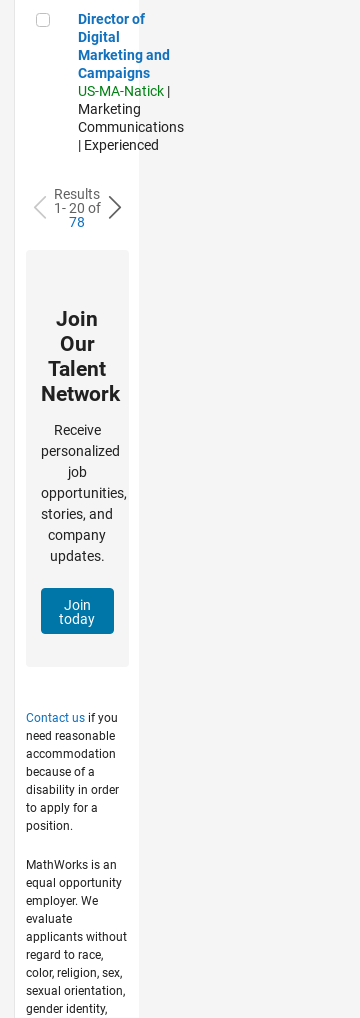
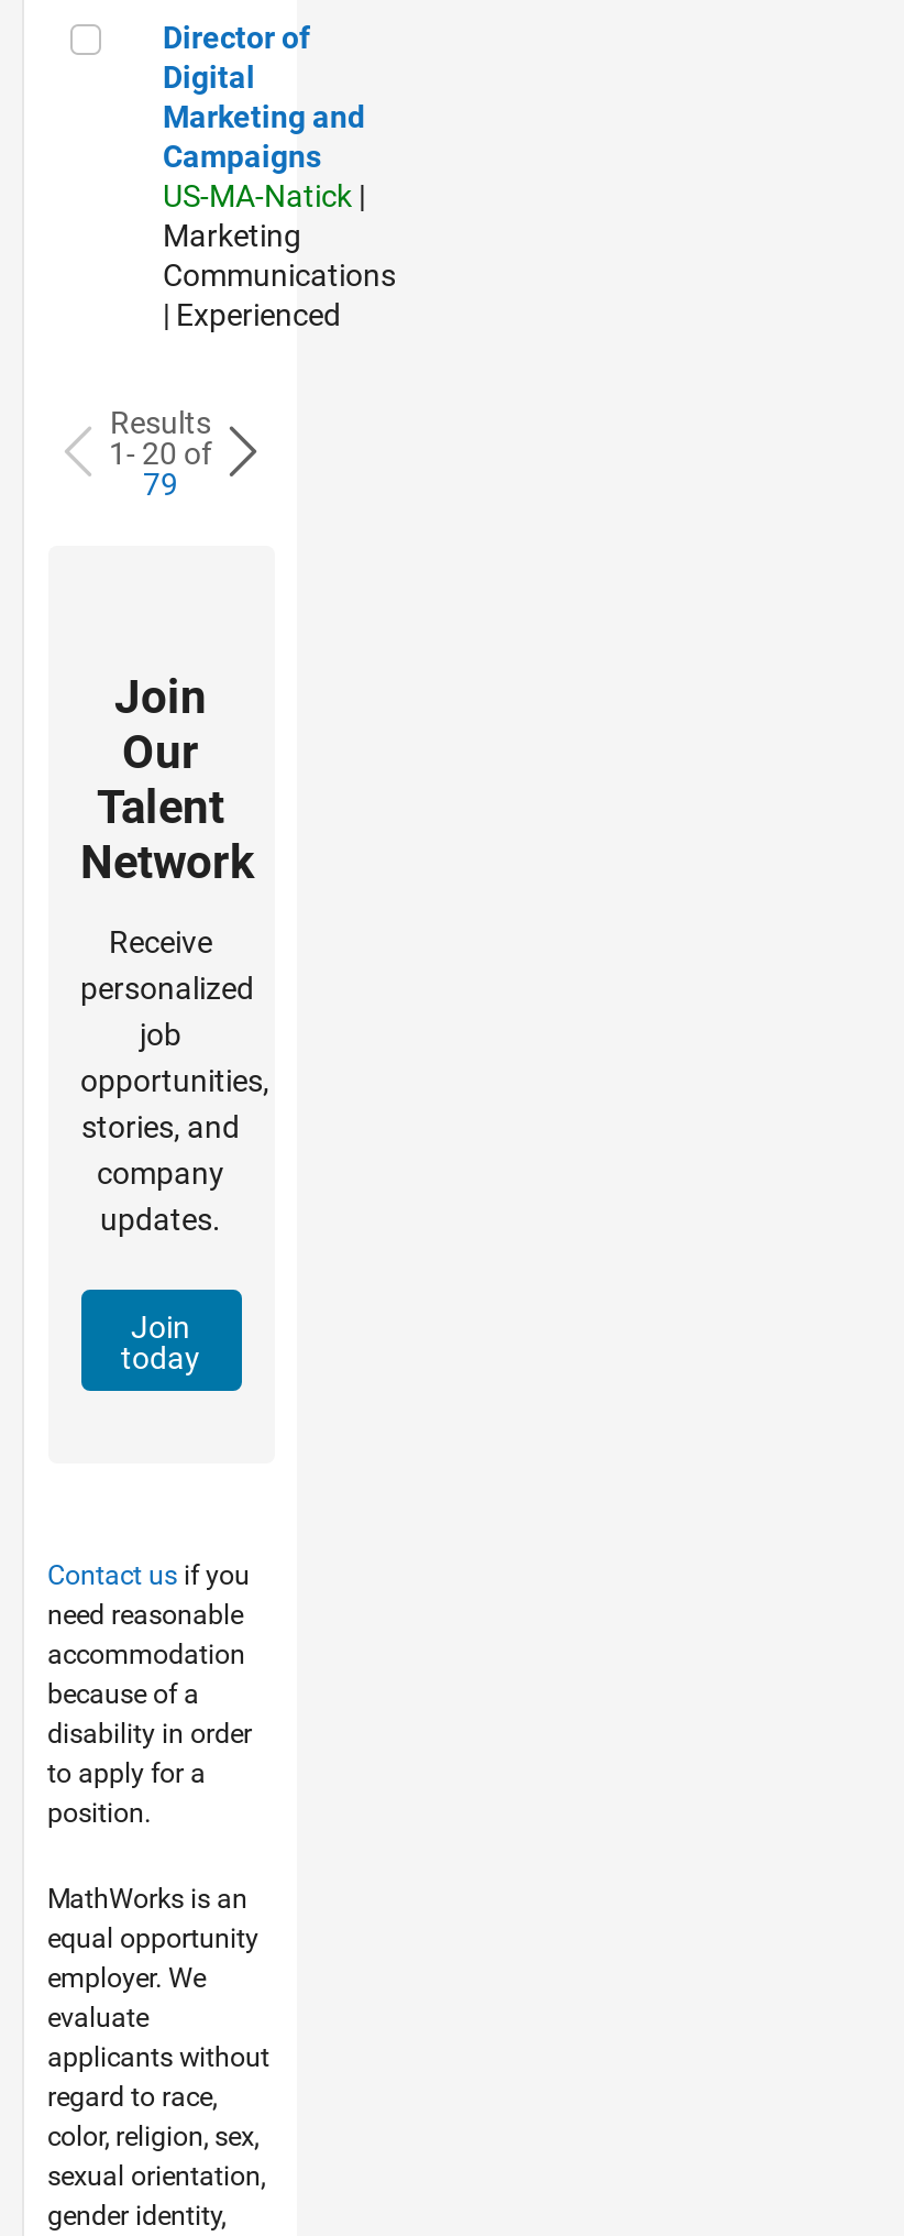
- 78
+ 79
